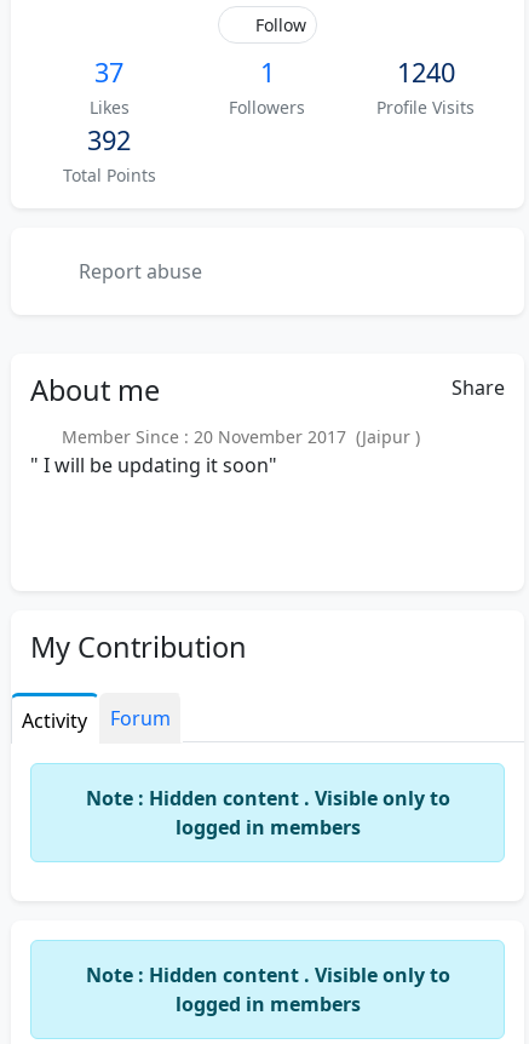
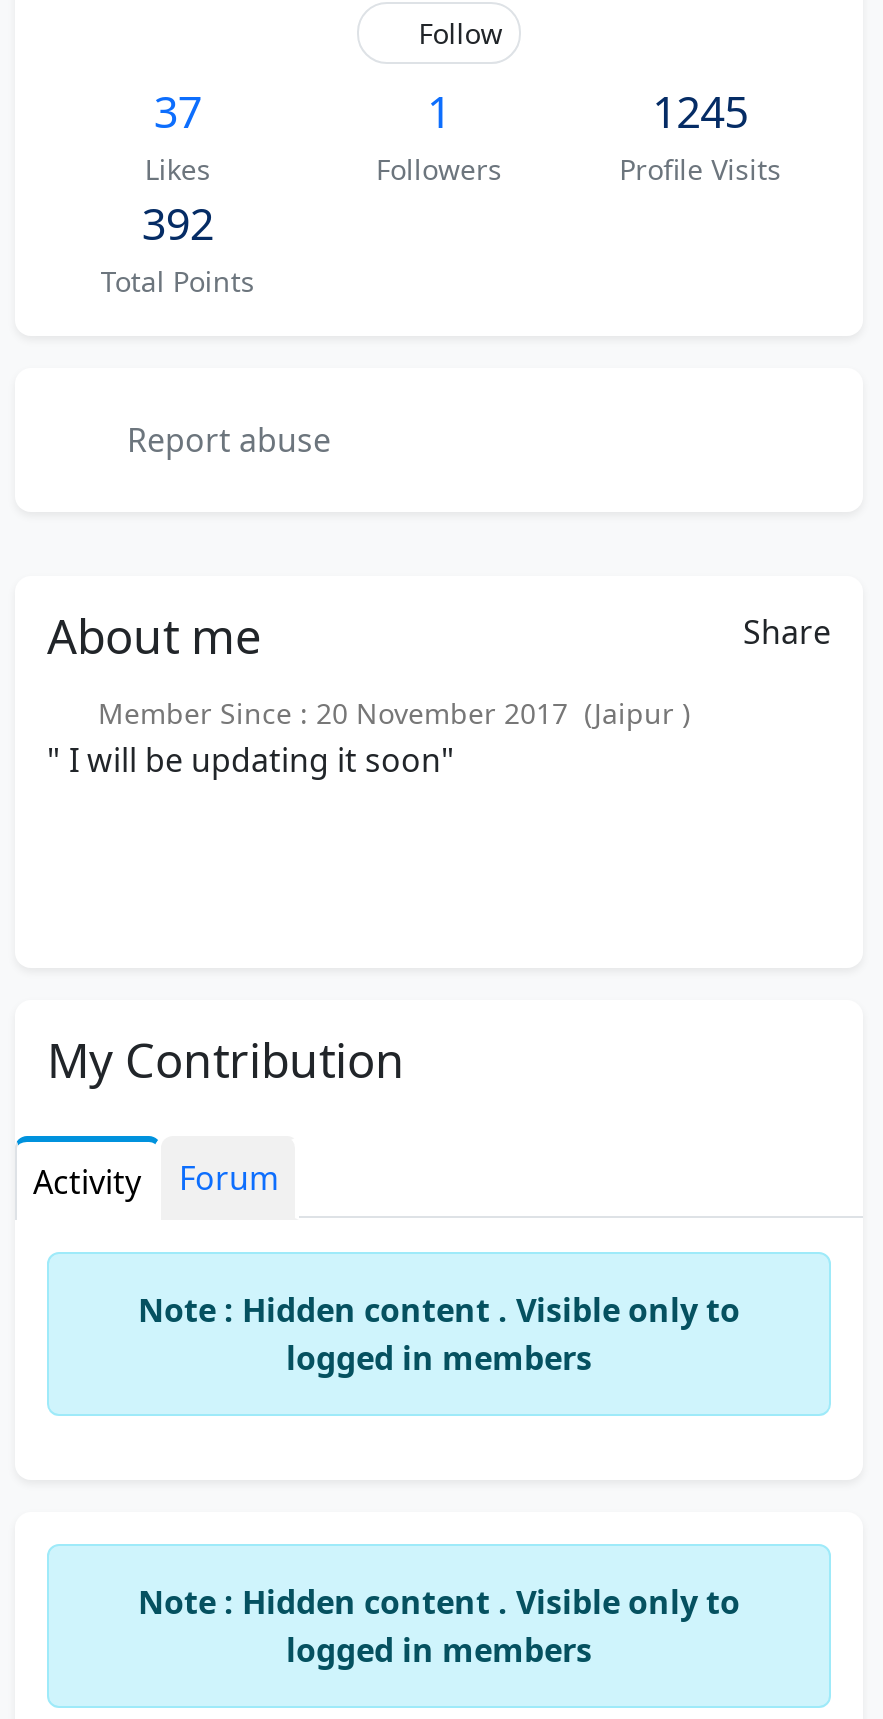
- 1240
+ 1245
